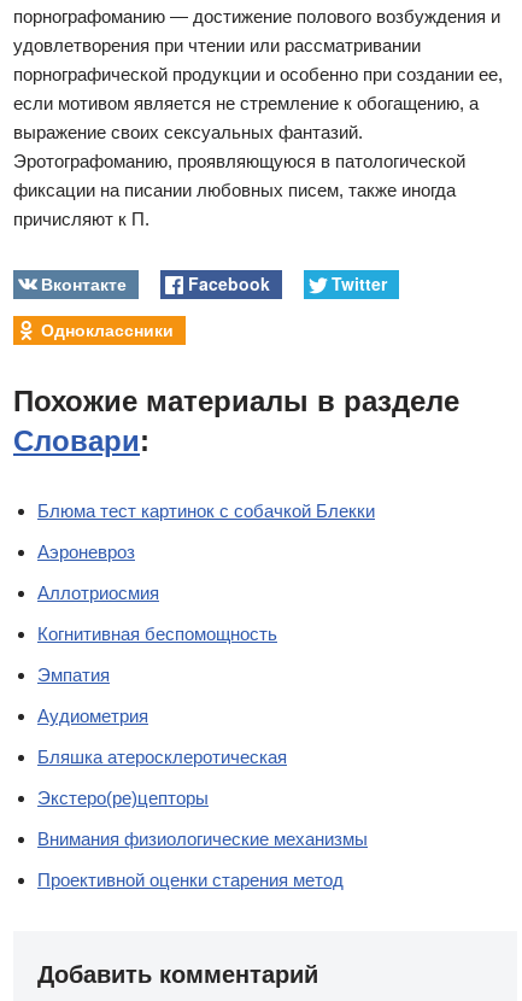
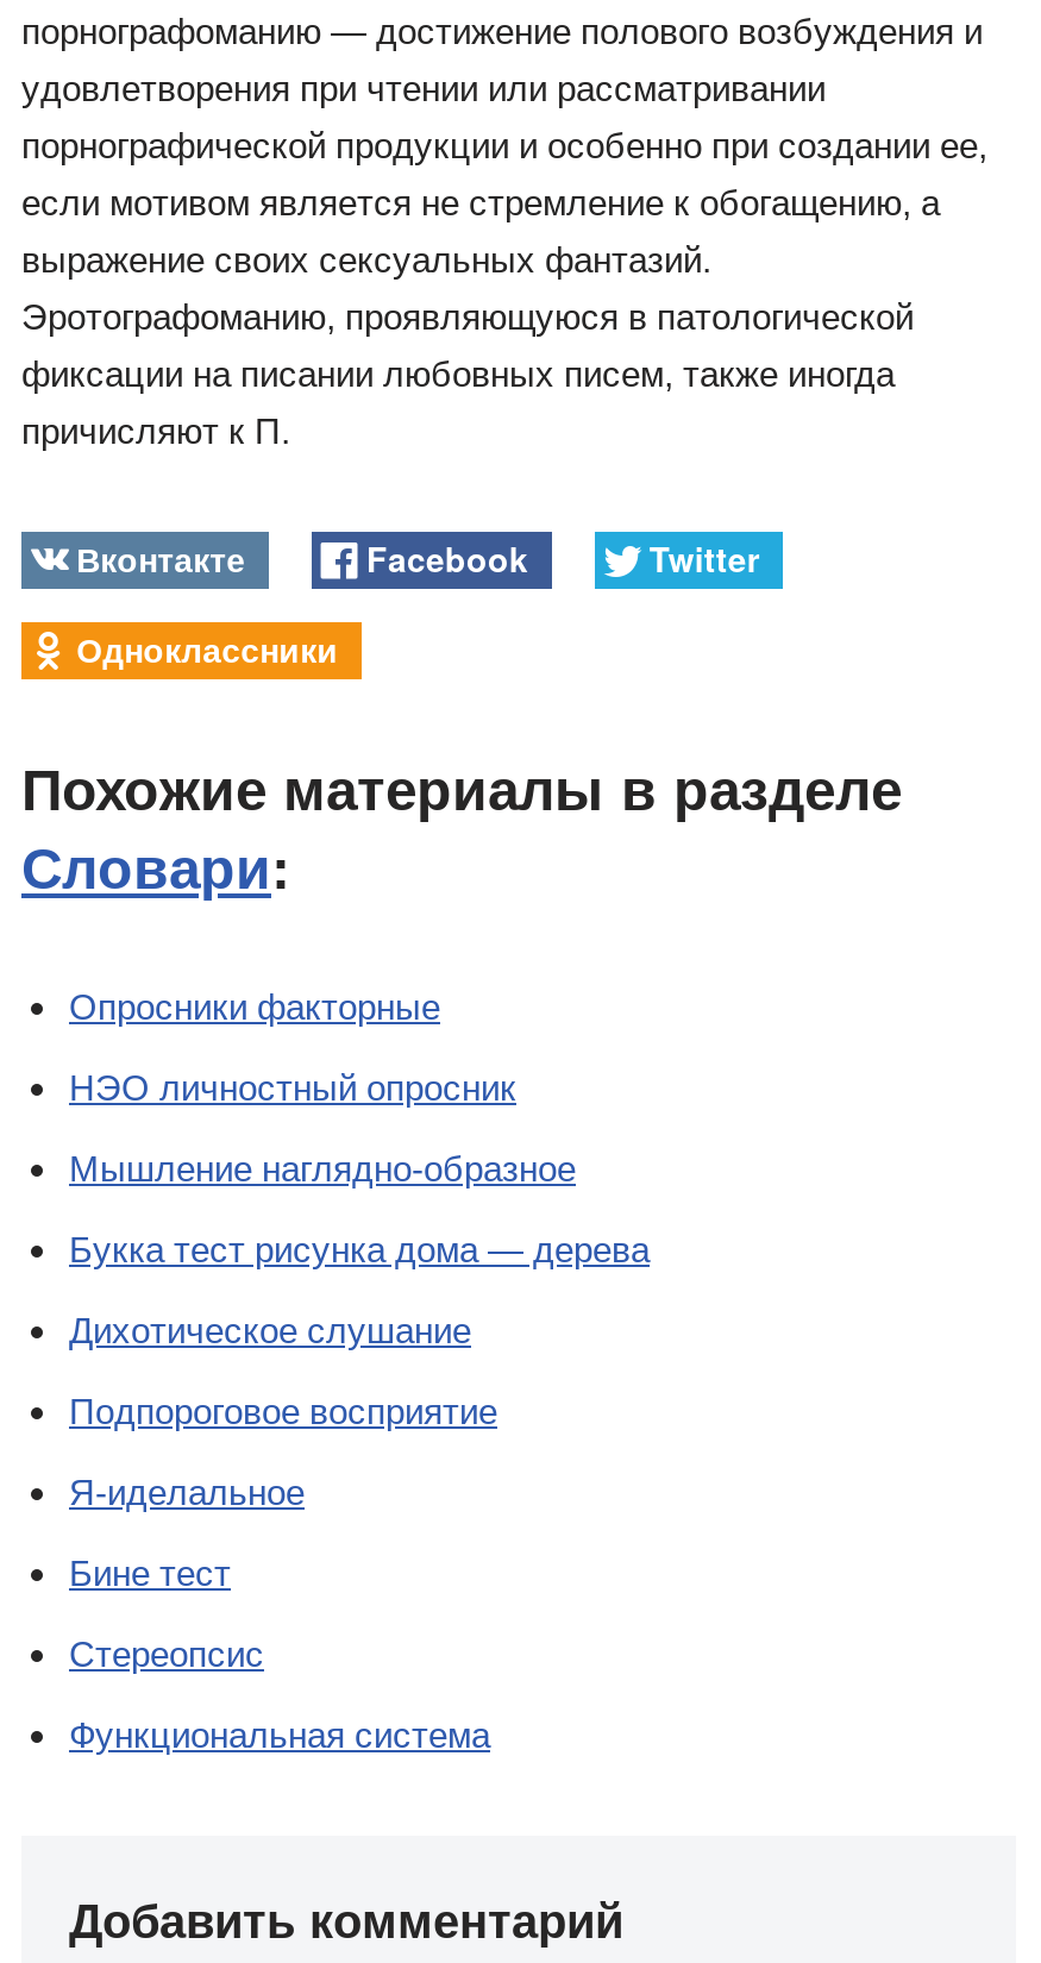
- Блюма тест картинок с собачкой Блекки
+ Опросники факторные

- Аэроневроз
+ НЭО личностный опросник

- Аллотриосмия
+ Мышление наглядно-образное

- Когнитивная беспомощность
+ Букка тест рисунка дома — дерева

- Эмпатия
+ Дихотическое слушание

- Аудиометрия
+ Подпороговое восприятие

- Бляшка атеросклеротическая
+ Я-иделальное

- Экстеро(ре)цепторы
+ Бине тест

- Внимания физиологические механизмы
+ Стереопсис

- Проективной оценки старения метод
+ Функциональная система
